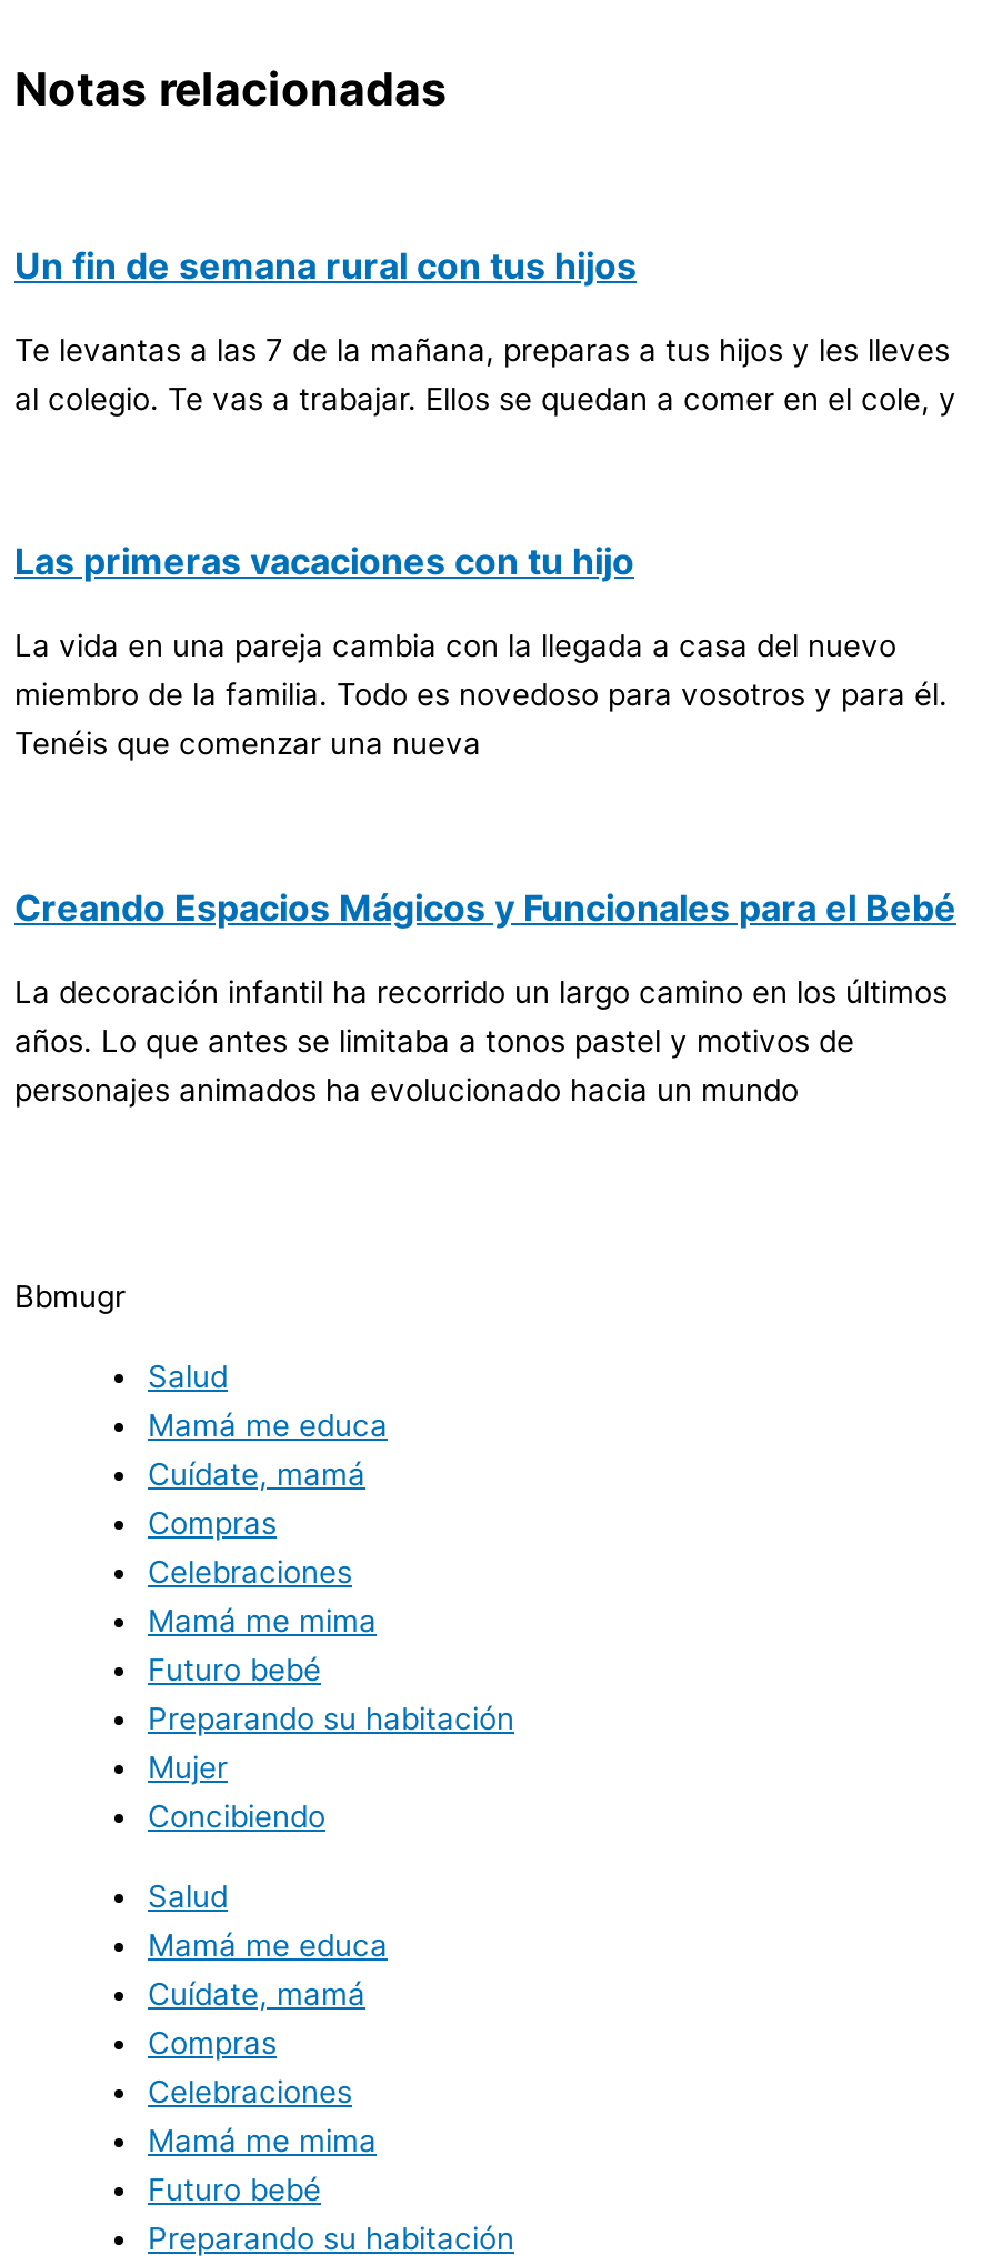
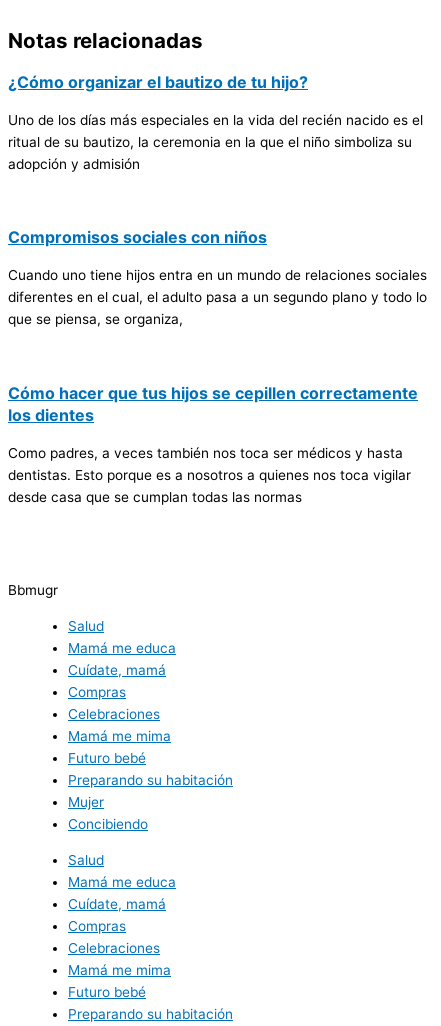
- Un fin de semana rural con tus hijos
+ ¿Cómo organizar el bautizo de tu hijo?

- Te levantas a las 7 de la mañana, preparas a tus hijos y les lleves
- al colegio. Te vas a trabajar. Ellos se quedan a comer en el cole, y
+ Uno de los días más especiales en la vida del recién nacido es el
+ ritual de su bautizo, la ceremonia en la que el niño simboliza su
+ adopción y admisión

- Las primeras vacaciones con tu hijo
+ Compromisos sociales con niños

- La vida en una pareja cambia con la llegada a casa del nuevo
- miembro de la familia. Todo es novedoso para vosotros y para él.
- Tenéis que comenzar una nueva
+ Cuando uno tiene hijos entra en un mundo de relaciones sociales
+ diferentes en el cual, el adulto pasa a un segundo plano y todo lo
+ que se piensa, se organiza,

- Creando Espacios Mágicos y Funcionales para el Bebé
+ Cómo hacer que tus hijos se cepillen correctamente
+ los dientes

- La decoración infantil ha recorrido un largo camino en los últimos
- años. Lo que antes se limitaba a tonos pastel y motivos de
- personajes animados ha evolucionado hacia un mundo
+ Como padres, a veces también nos toca ser médicos y hasta
+ dentistas. Esto porque es a nosotros a quienes nos toca vigilar
+ desde casa que se cumplan todas las normas
